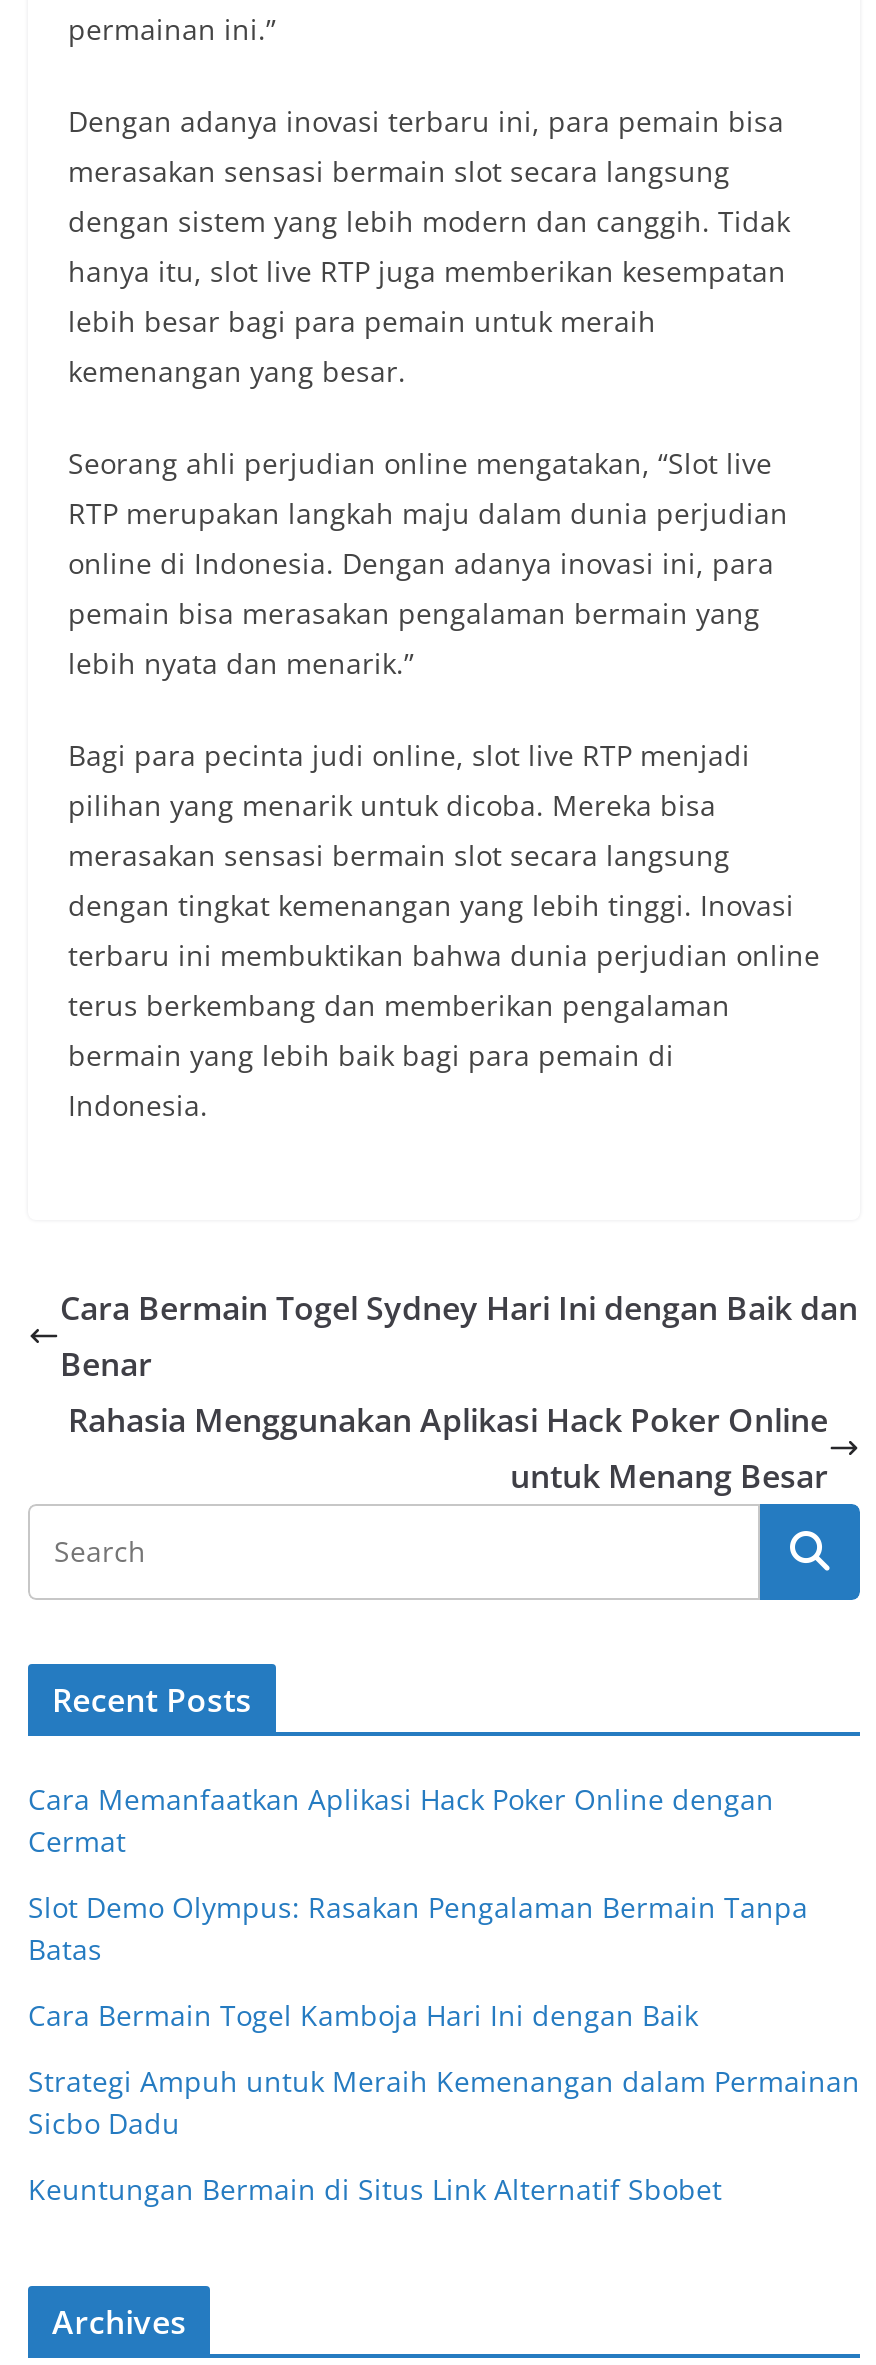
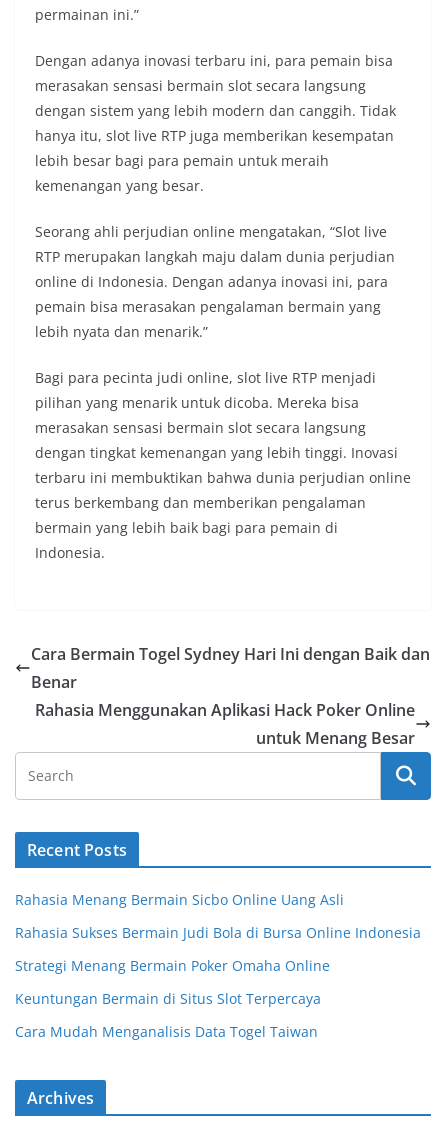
- Cara Memanfaatkan Aplikasi Hack Poker Online dengan
- Cermat
+ Rahasia Menang Bermain Sicbo Online Uang Asli

- Slot Demo Olympus: Rasakan Pengalaman Bermain Tanpa
- Batas
+ Rahasia Sukses Bermain Judi Bola di Bursa Online Indonesia

- Cara Bermain Togel Kamboja Hari Ini dengan Baik
+ Strategi Menang Bermain Poker Omaha Online

- Strategi Ampuh untuk Meraih Kemenangan dalam Permainan
- Sicbo Dadu
+ Keuntungan Bermain di Situs Slot Terpercaya

- Keuntungan Bermain di Situs Link Alternatif Sbobet
+ Cara Mudah Menganalisis Data Togel Taiwan
